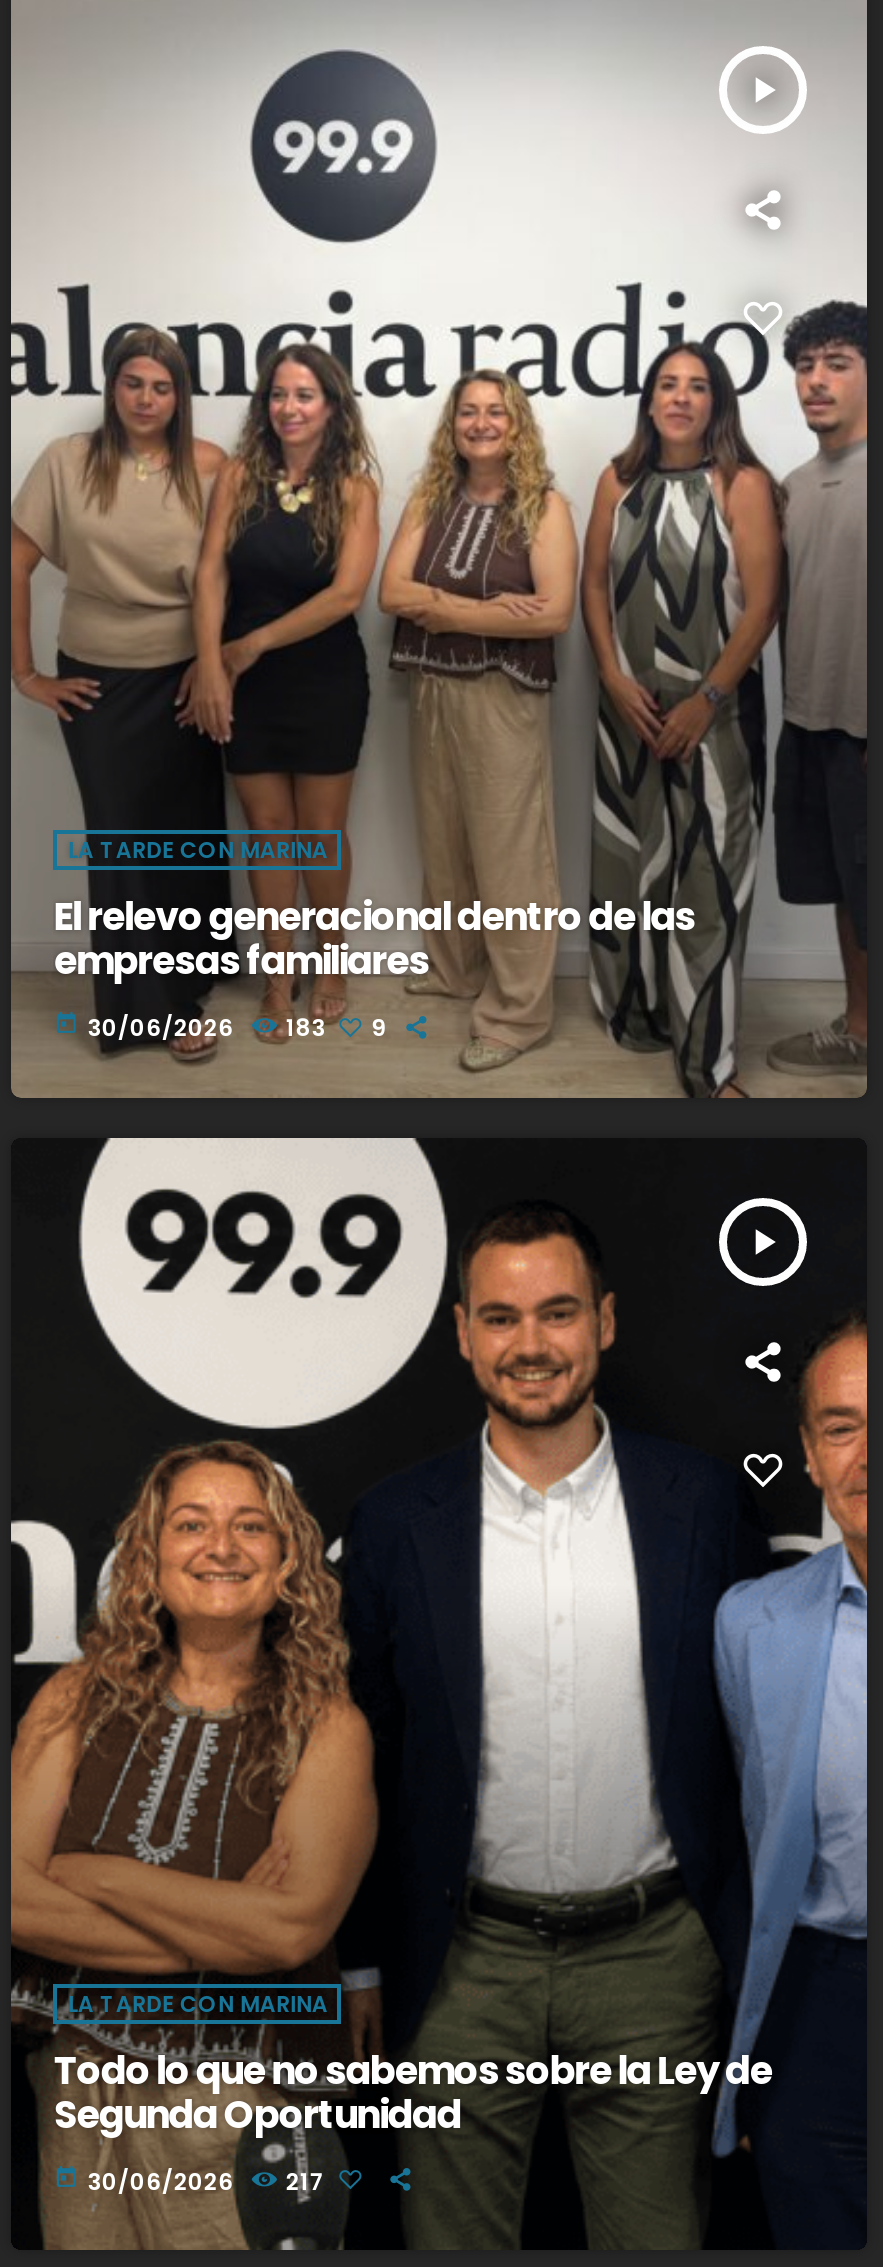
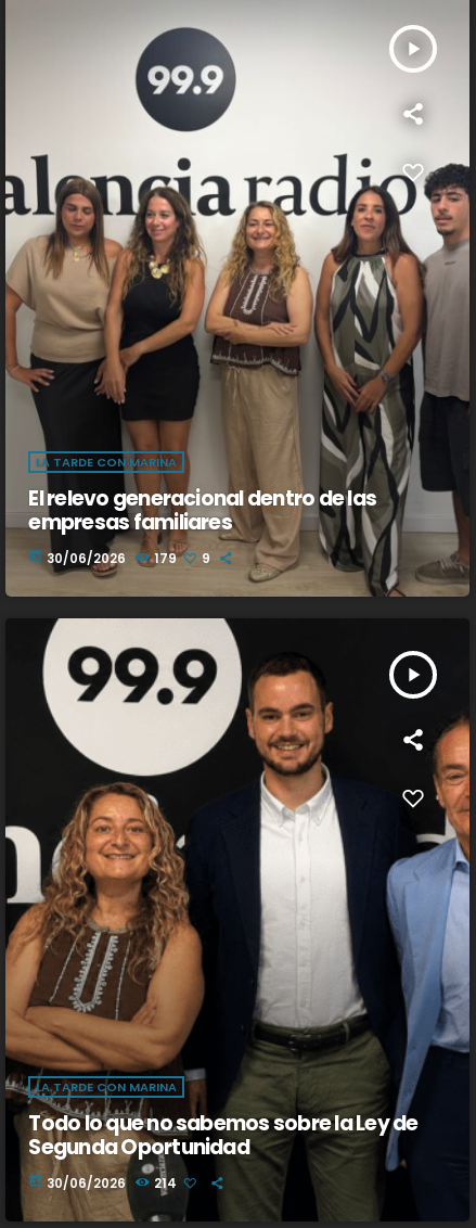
- 183
+ 179

- 217
+ 214
